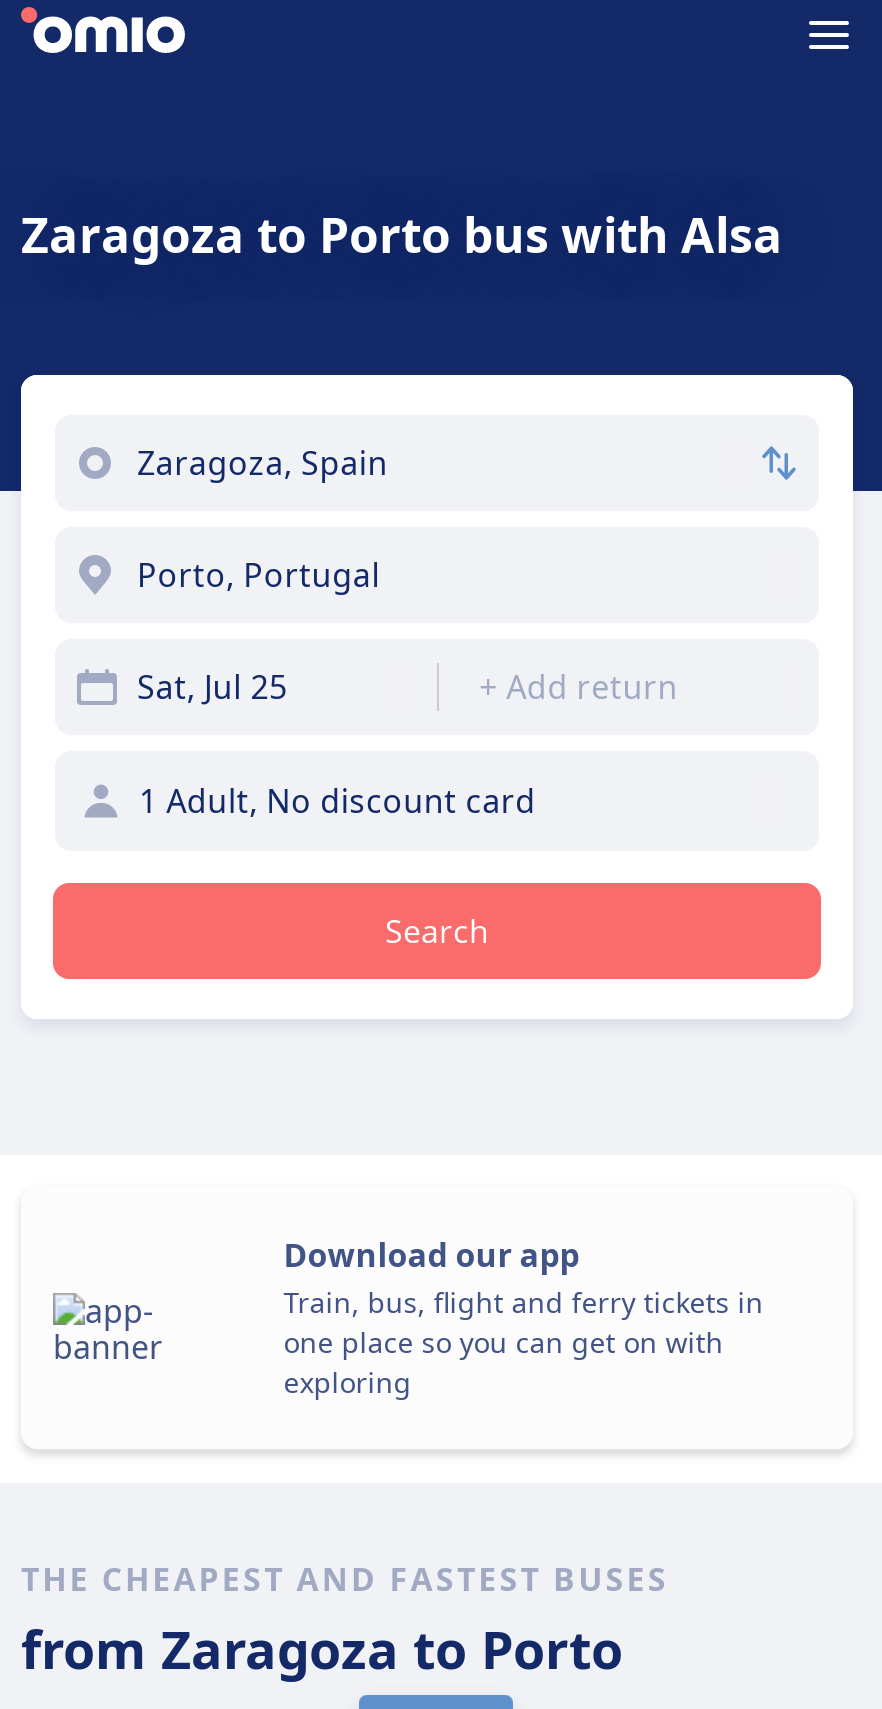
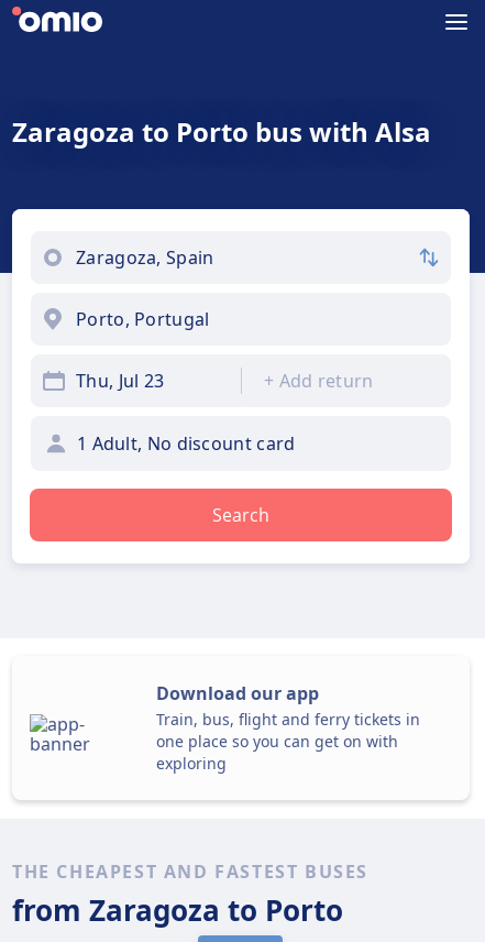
- Sat, Jul 25
+ Thu, Jul 23
